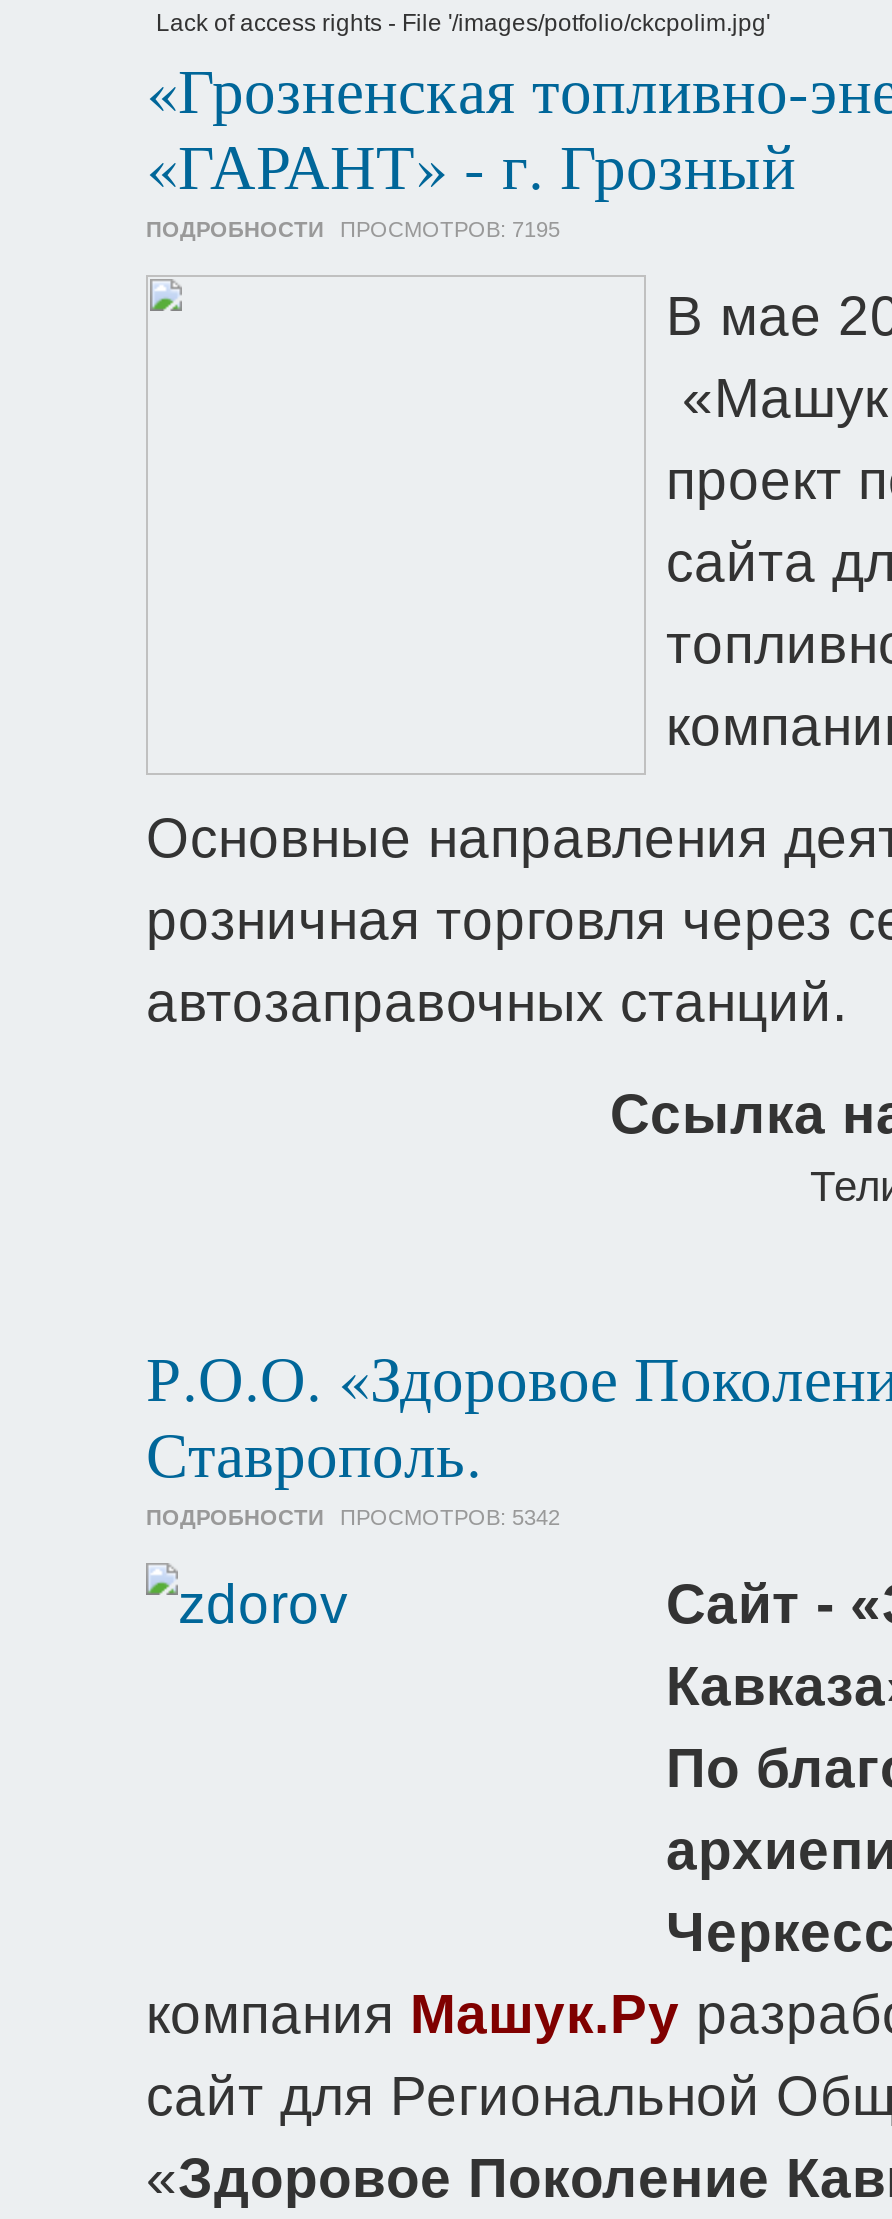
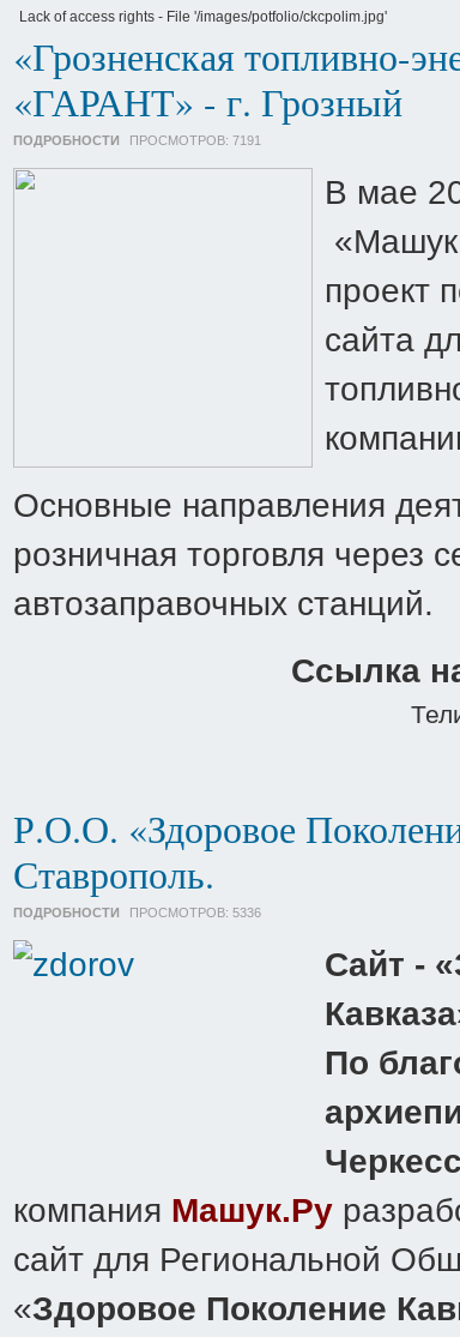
- ПОДРОБНОСТИ ПРОСМОТРОВ: 7195
+ ПОДРОБНОСТИ ПРОСМОТРОВ: 7191

- ПОДРОБНОСТИ ПРОСМОТРОВ: 5342
+ ПОДРОБНОСТИ ПРОСМОТРОВ: 5336
